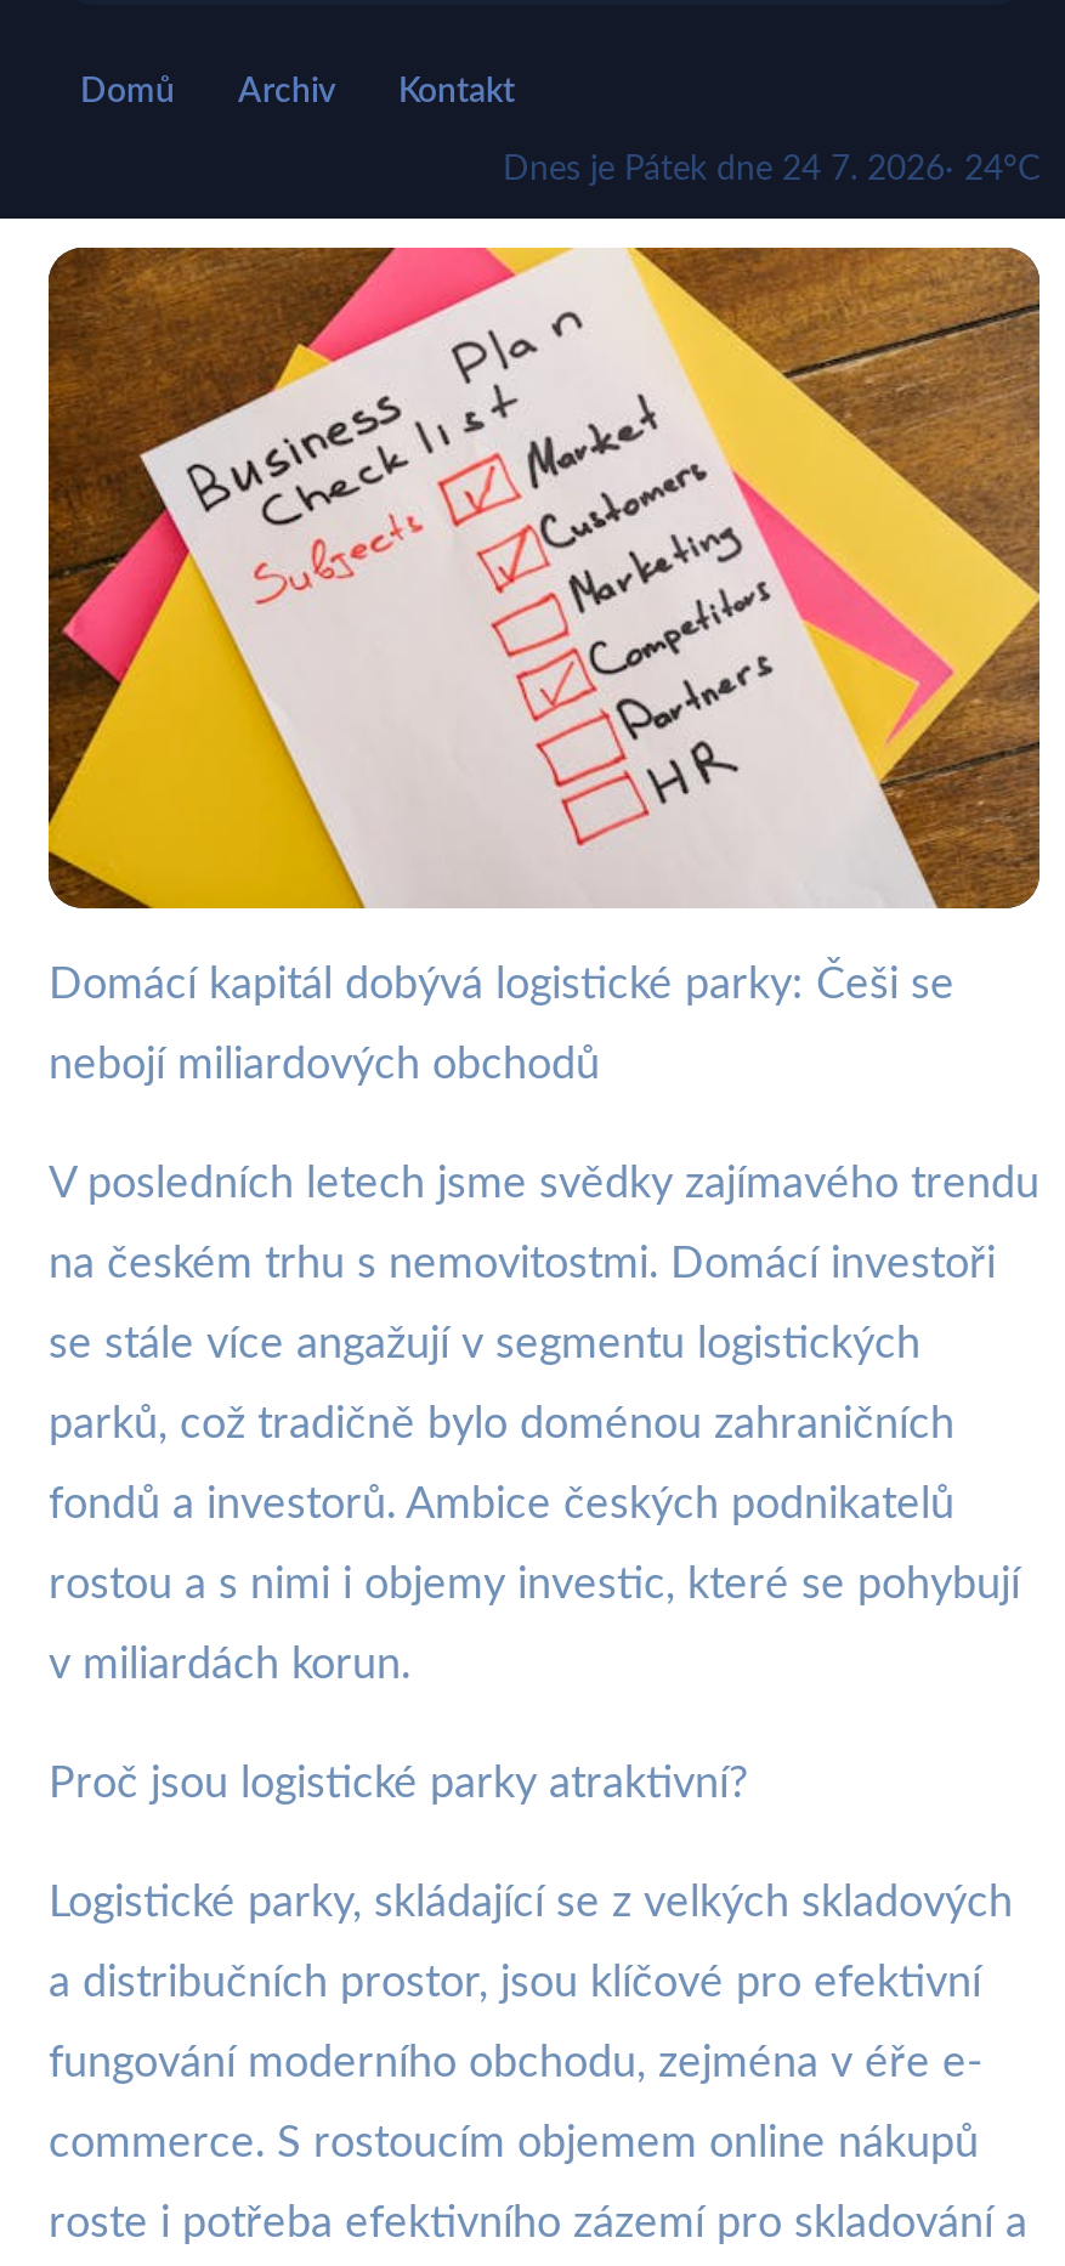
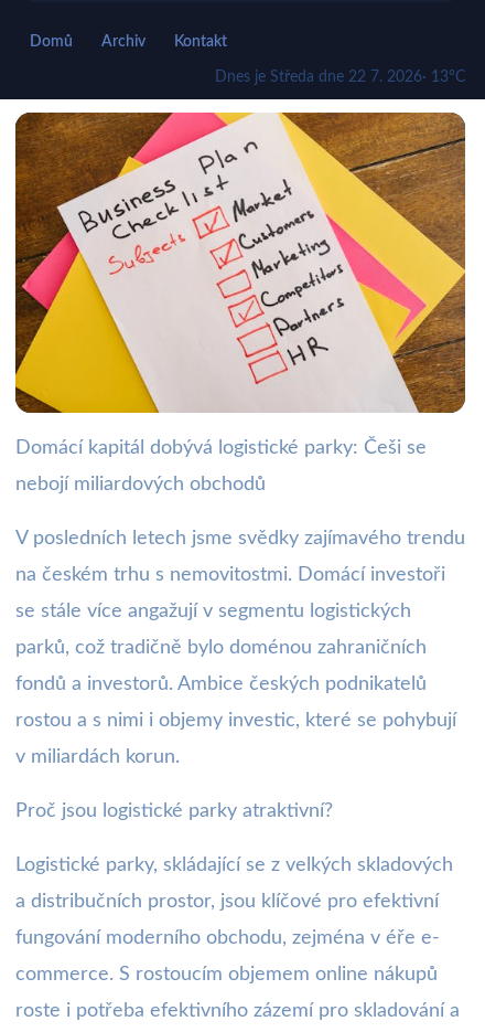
- Dnes je Pátek dne 24 7. 2026 · 24°C
+ Dnes je Středa dne 22 7. 2026 · 13°C
